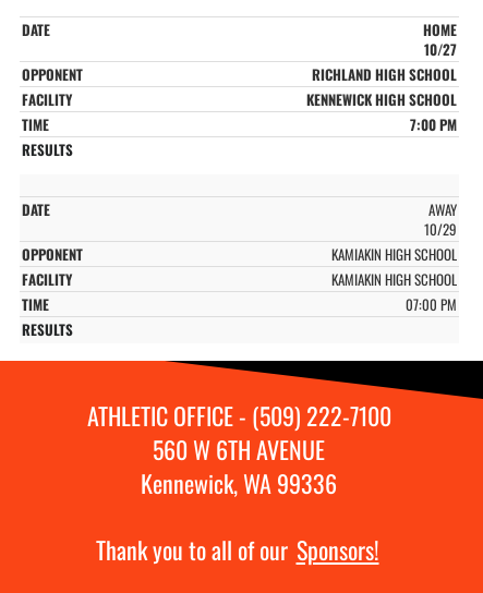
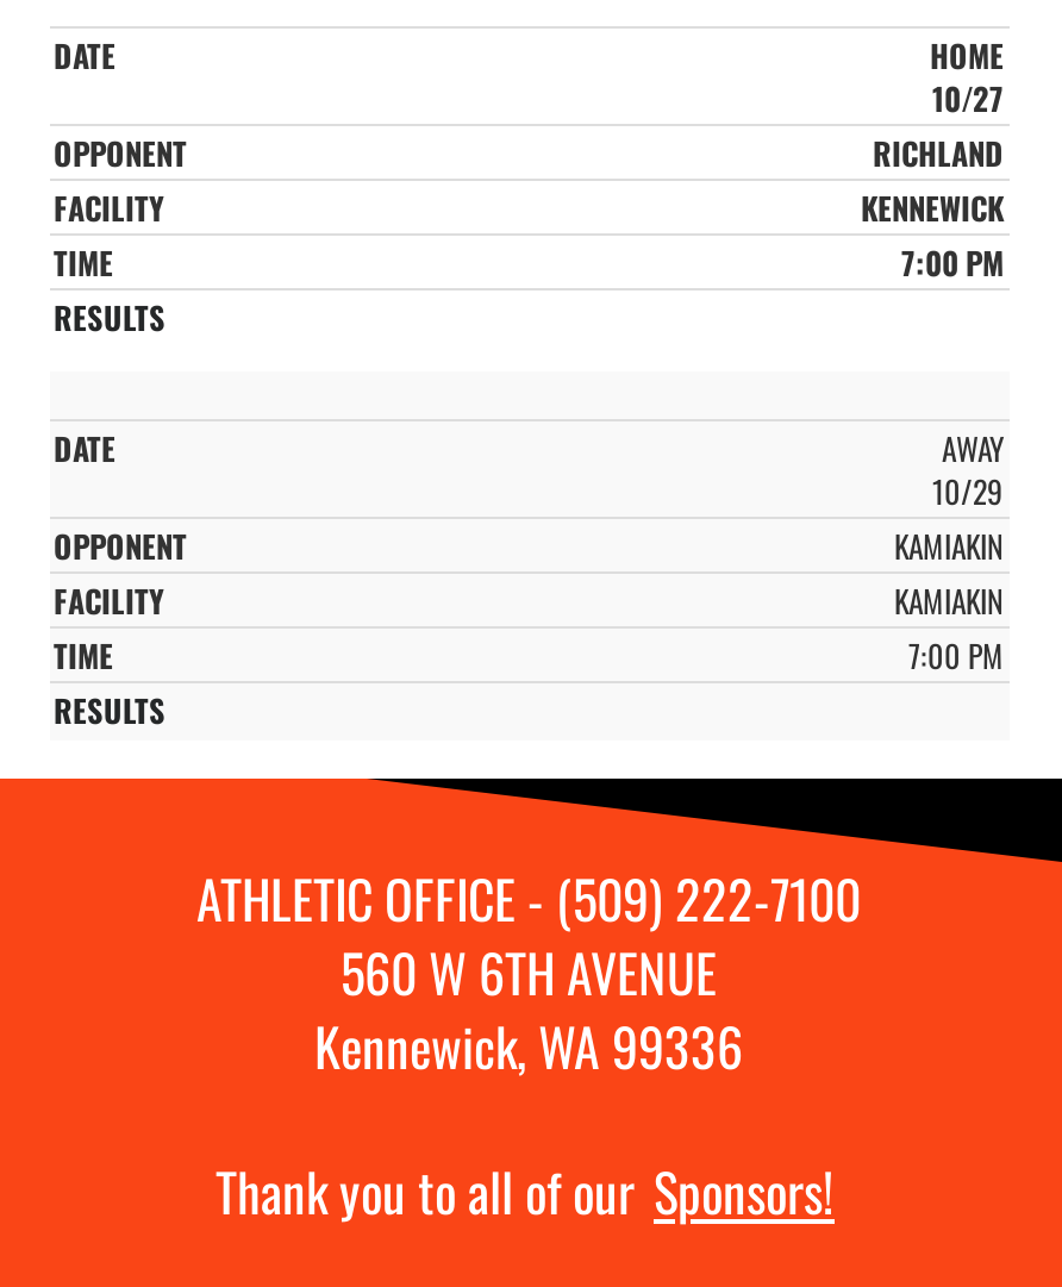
- RICHLAND HIGH SCHOOL
- KENNEWICK HIGH SCHOOL
+ RICHLAND
+ KENNEWICK

- KAMIAKIN HIGH SCHOOL
- KAMIAKIN HIGH SCHOOL
- 07:00 PM
+ KAMIAKIN
+ KAMIAKIN
+ 7:00 PM
